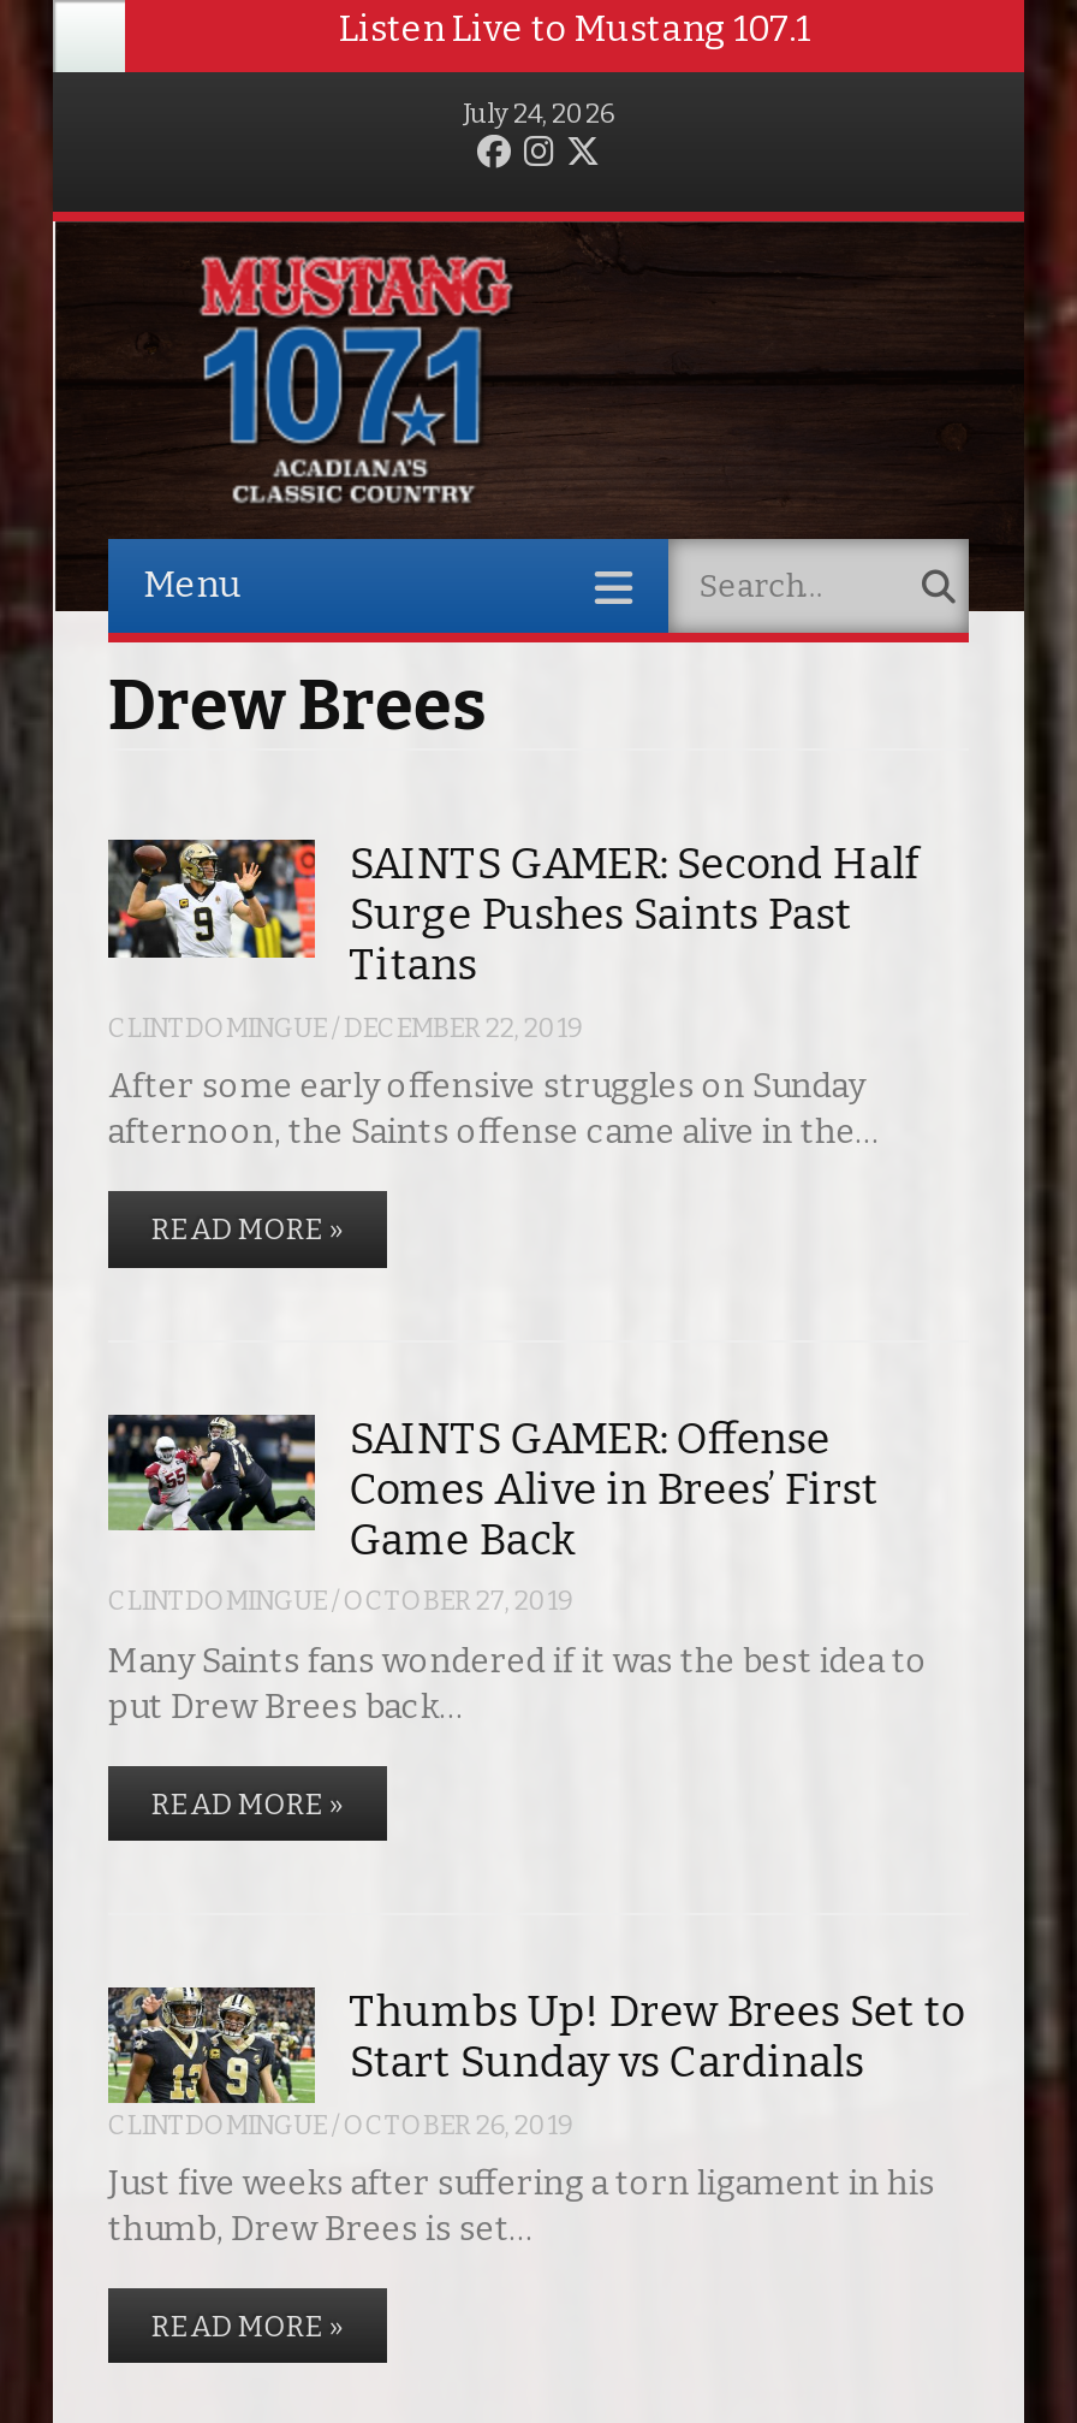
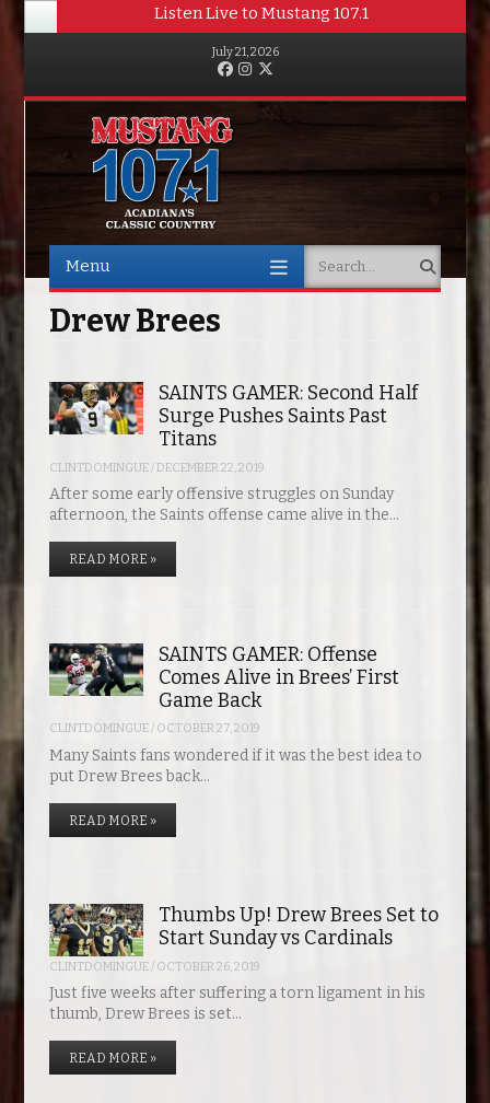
- July 24, 2026
+ July 21, 2026
